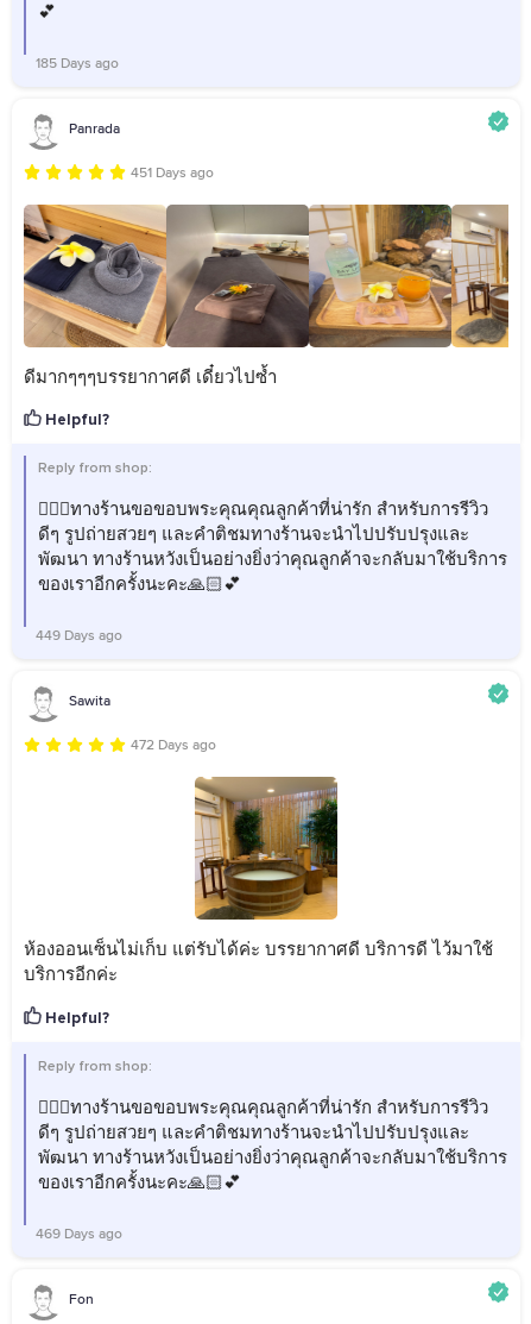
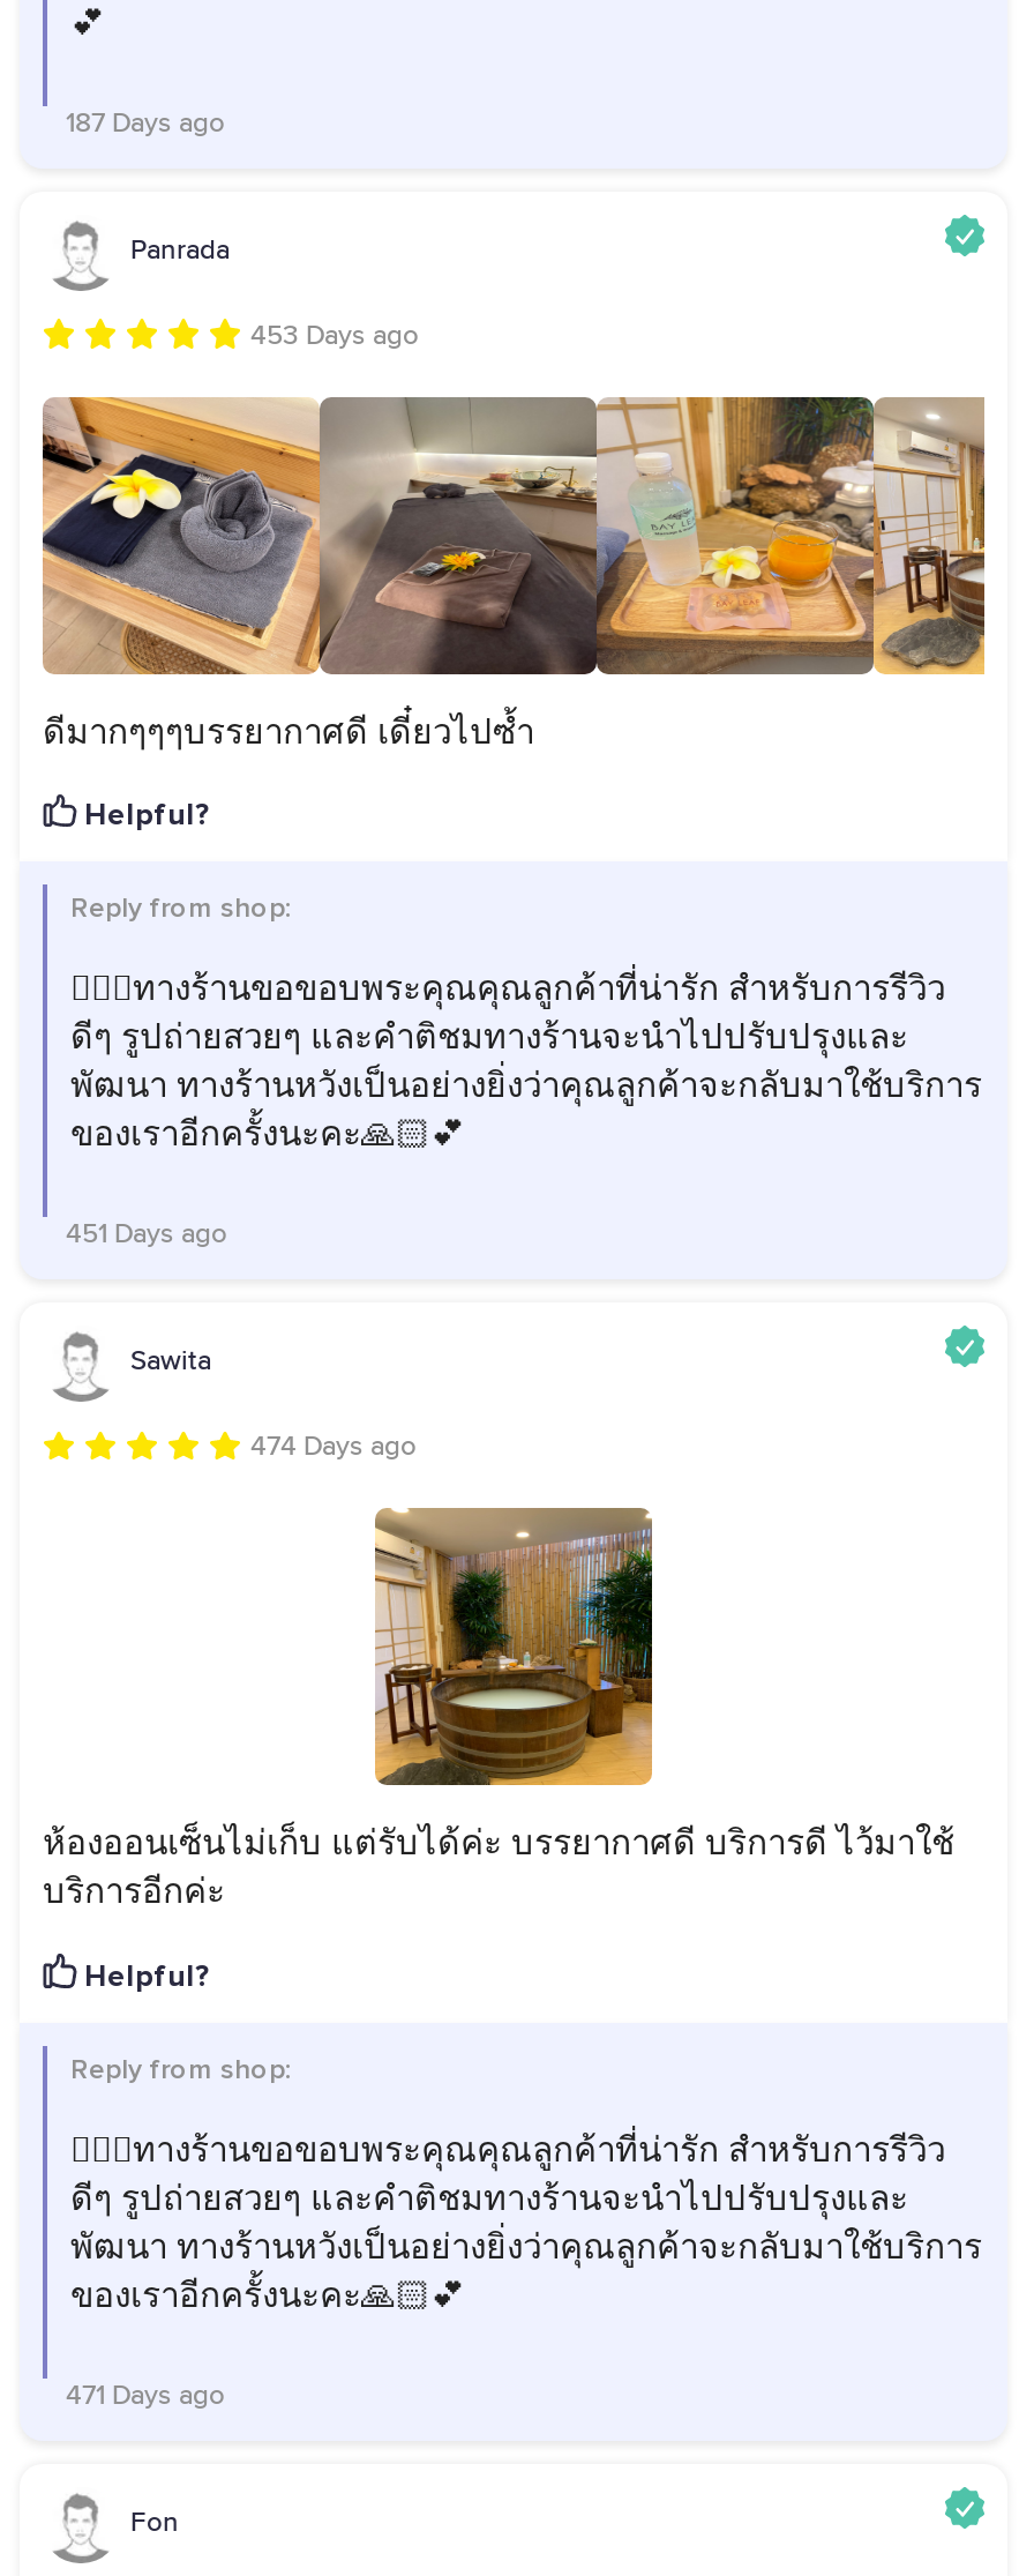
- 185 Days ago
+ 187 Days ago

- 451 Days ago
+ 453 Days ago

- 449 Days ago
+ 451 Days ago

- 472 Days ago
+ 474 Days ago

- 469 Days ago
+ 471 Days ago
